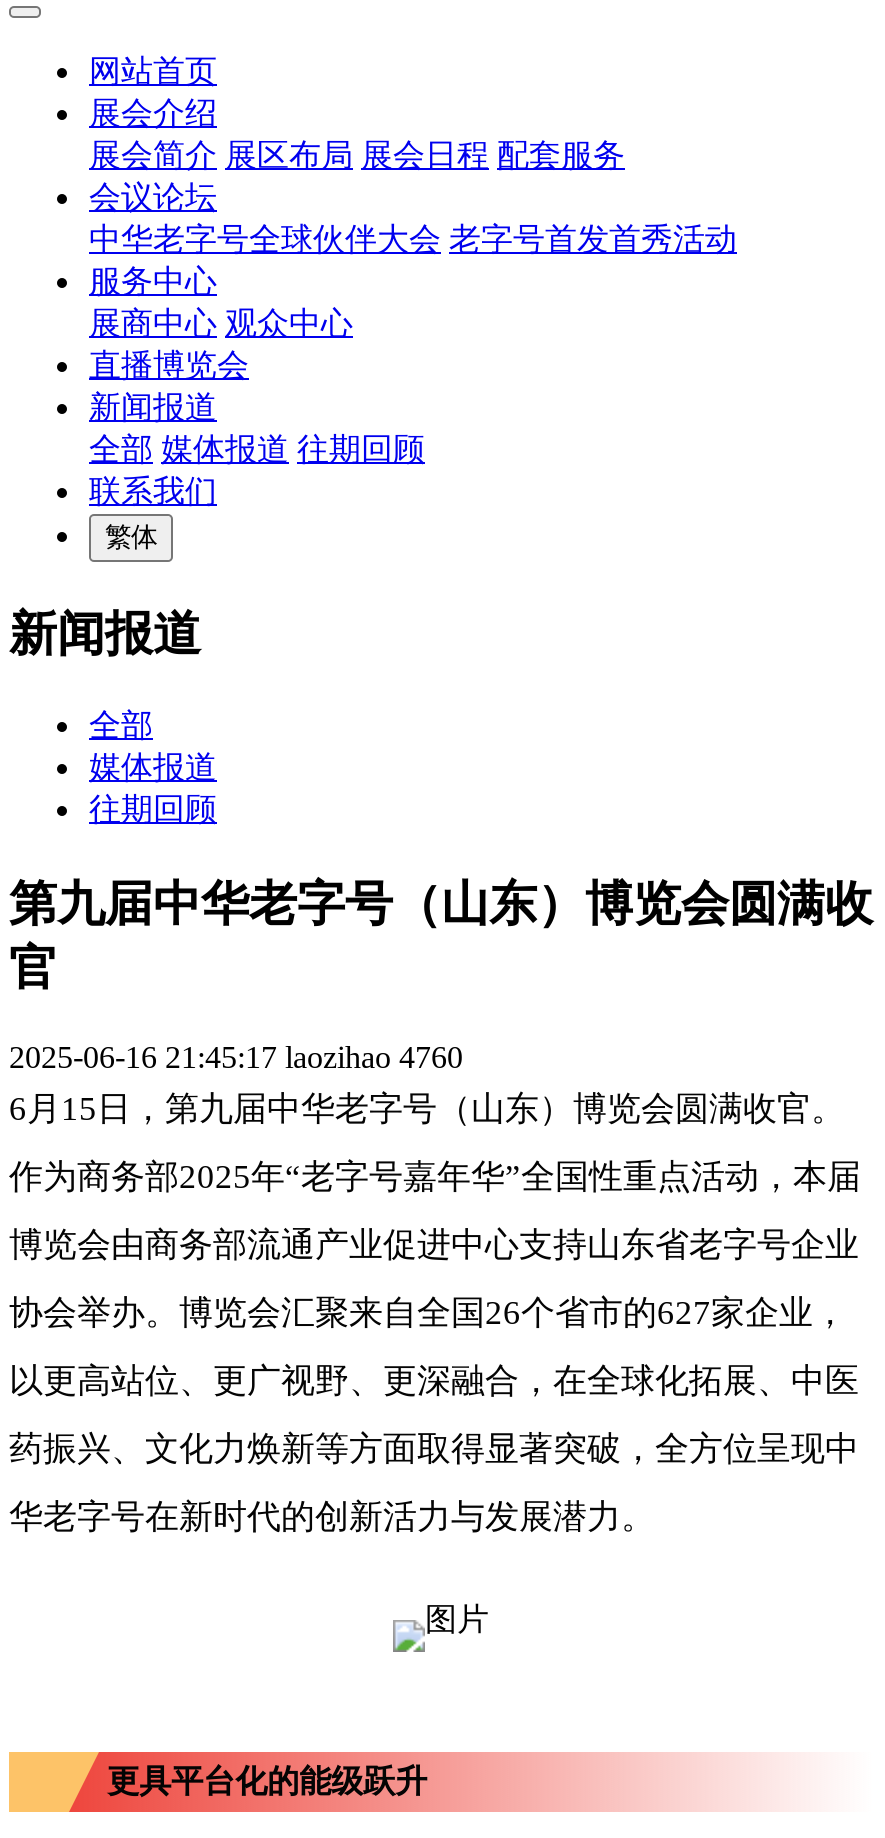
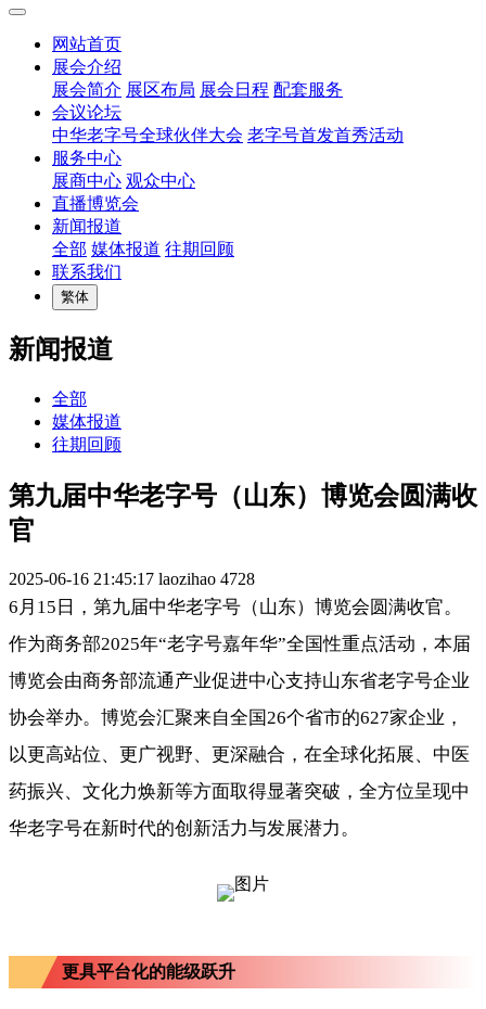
- 2025-06-16 21:45:17 laozihao 4760
+ 2025-06-16 21:45:17 laozihao 4728
